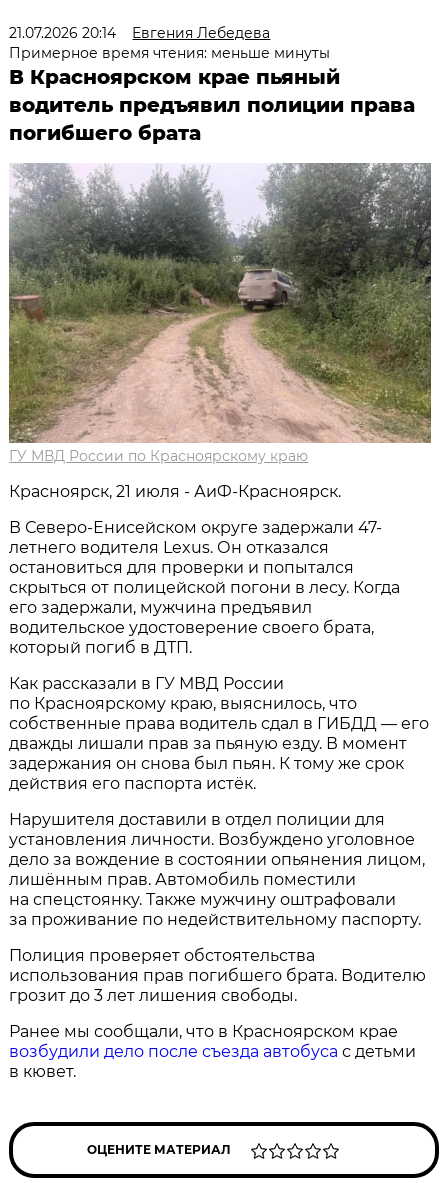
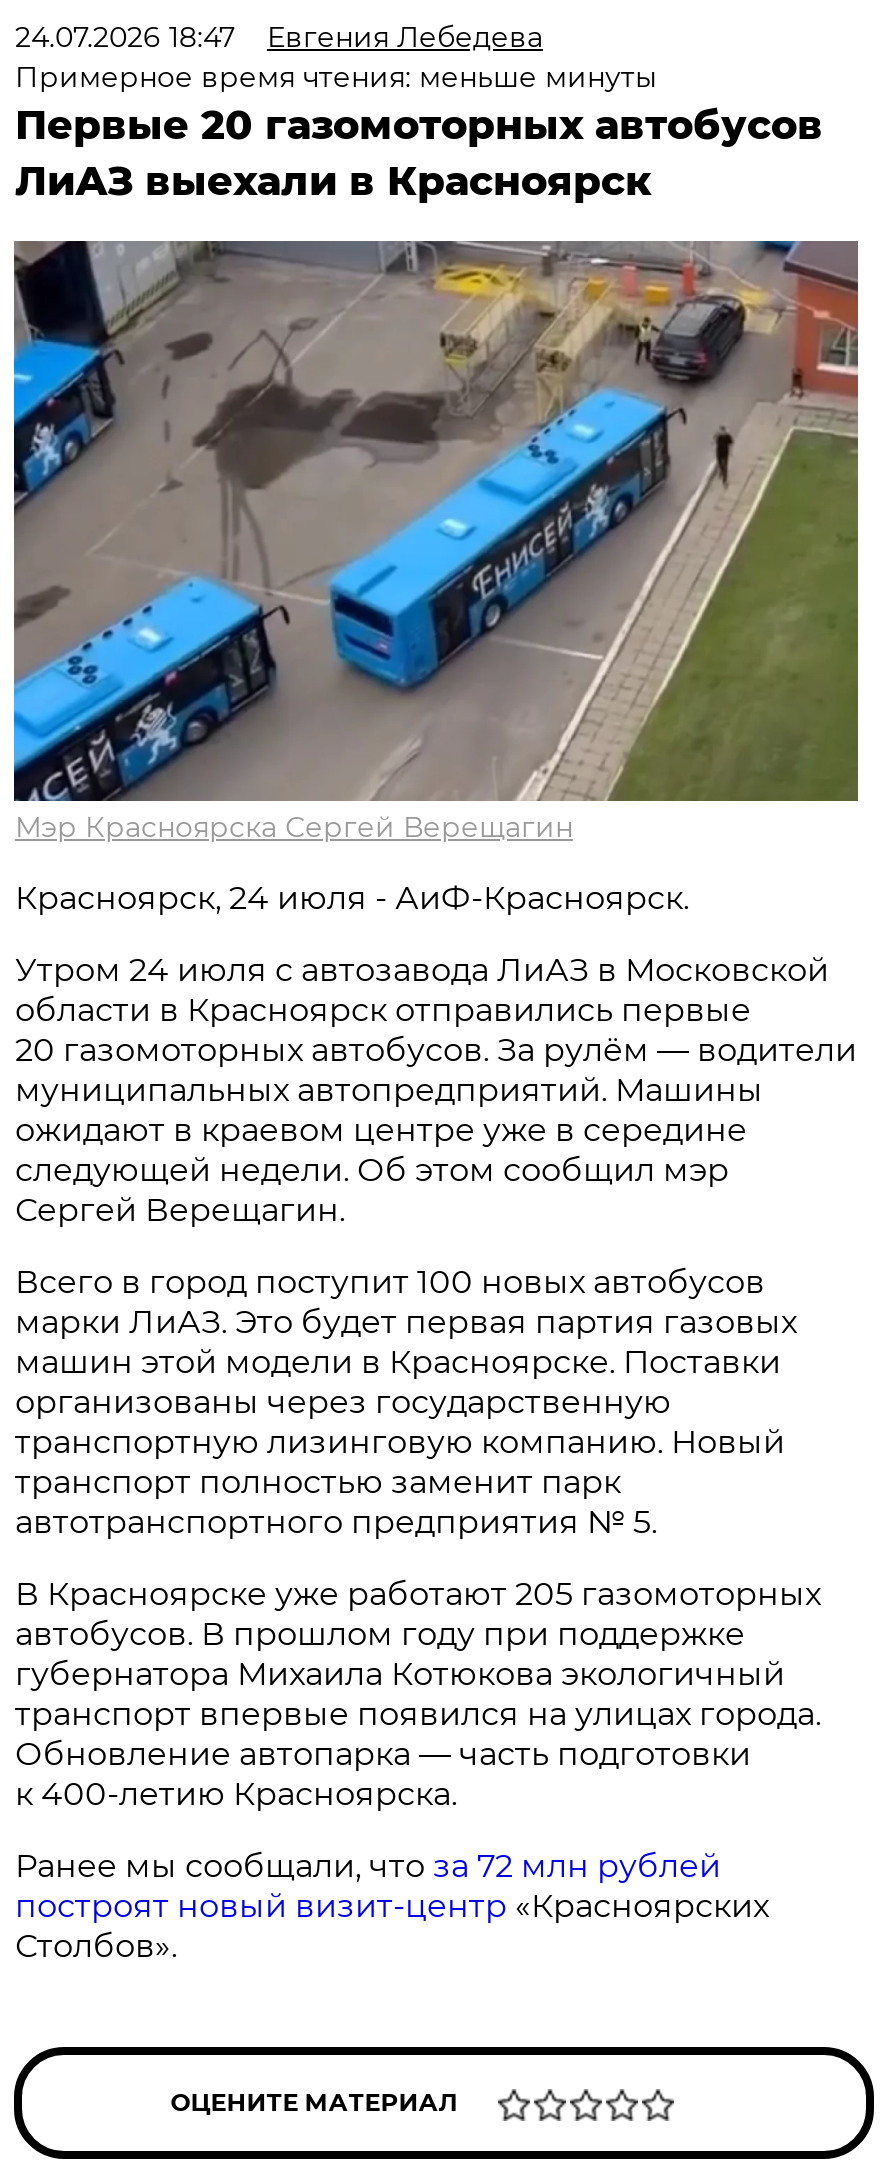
- 21.07.2026 20:14 Евгения Лебедева
+ 24.07.2026 18:47 Евгения Лебедева

- В Красноярском крае пьяный
- водитель предъявил полиции права
- погибшего брата
+ Первые 20 газомоторных автобусов
+ ЛиАЗ выехали в Красноярск

- [image]
- ГУ МВД России по Красноярскому краю
- Красноярск, 21 июля - АиФ-Красноярск.
- В Северо-Енисейском округе задержали 47-
- летнего водителя Lexus. Он отказался
- остановиться для проверки и попытался
- скрыться от полицейской погони в лесу. Когда
- его задержали, мужчина предъявил
- водительское удостоверение своего брата,
- который погиб в ДТП.
- Как рассказали в ГУ МВД России
- по Красноярскому краю, выяснилось, что
- собственные права водитель сдал в ГИБДД — его
- дважды лишали прав за пьяную езду. В момент
- задержания он снова был пьян. К тому же срок
- действия его паспорта истёк.
- Нарушителя доставили в отдел полиции для
- установления личности. Возбуждено уголовное
- дело за вождение в состоянии опьянения лицом,
- лишённым прав. Автомобиль поместили
- на спецстоянку. Также мужчину оштрафовали
- за проживание по недействительному паспорту.
- Полиция проверяет обстоятельства
- использования прав погибшего брата. Водителю
- грозит до 3 лет лишения свободы.
- Ранее мы сообщали, что в Красноярском крае
- возбудили дело после съезда автобуса с детьми
- в кювет.
+ [image]
+ Мэр Красноярска Сергей Верещагин
+ Красноярск, 24 июля - АиФ-Красноярск.
+ Утром 24 июля с автозавода ЛиАЗ в Московской
+ области в Красноярск отправились первые
+ 20 газомоторных автобусов. За рулём — водители
+ муниципальных автопредприятий. Машины
+ ожидают в краевом центре уже в середине
+ следующей недели. Об этом сообщил мэр
+ Сергей Верещагин.
+ Всего в город поступит 100 новых автобусов
+ марки ЛиАЗ. Это будет первая партия газовых
+ машин этой модели в Красноярске. Поставки
+ организованы через государственную
+ транспортную лизинговую компанию. Новый
+ транспорт полностью заменит парк
+ автотранспортного предприятия № 5.
+ В Красноярске уже работают 205 газомоторных
+ автобусов. В прошлом году при поддержке
+ губернатора Михаила Котюкова экологичный
+ транспорт впервые появился на улицах города.
+ Обновление автопарка — часть подготовки
+ к 400-летию Красноярска.
+ Ранее мы сообщали, что за 72 млн рублей
+ построят новый визит-центр «Красноярских
+ Столбов».
